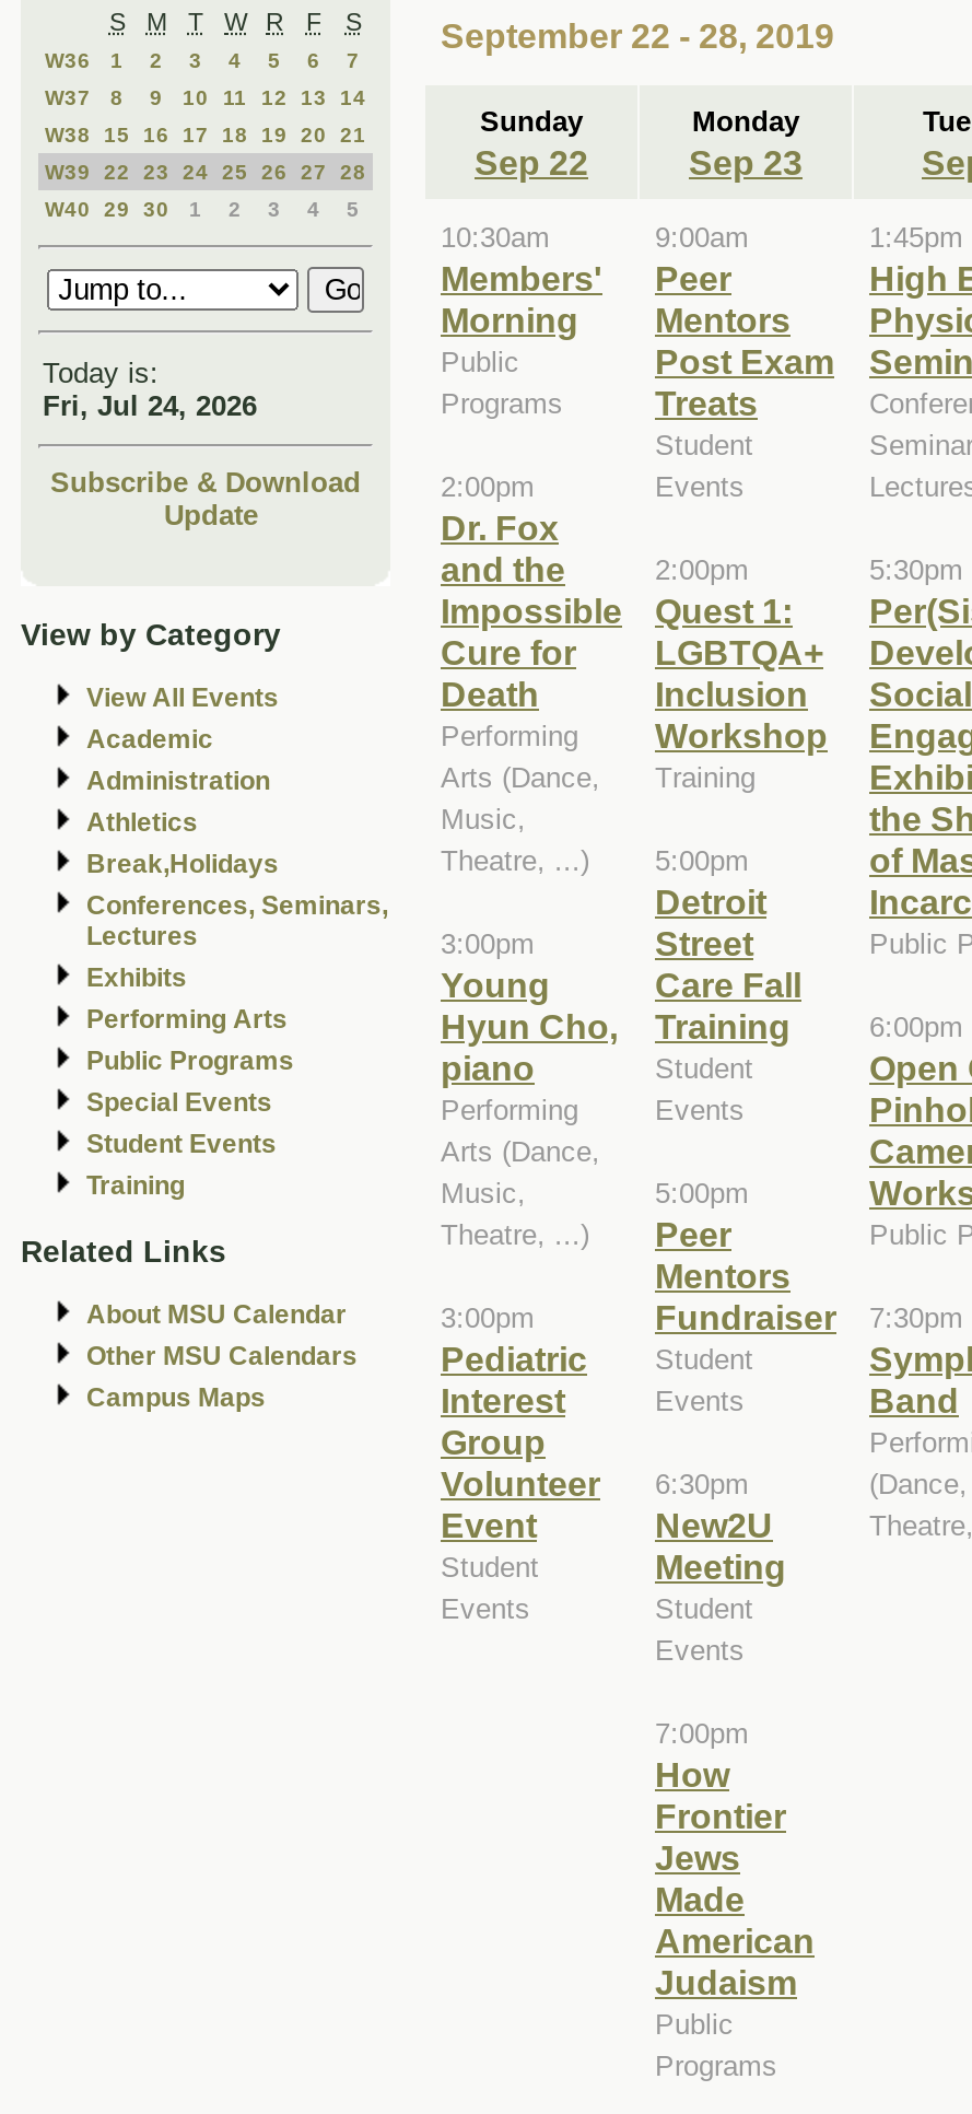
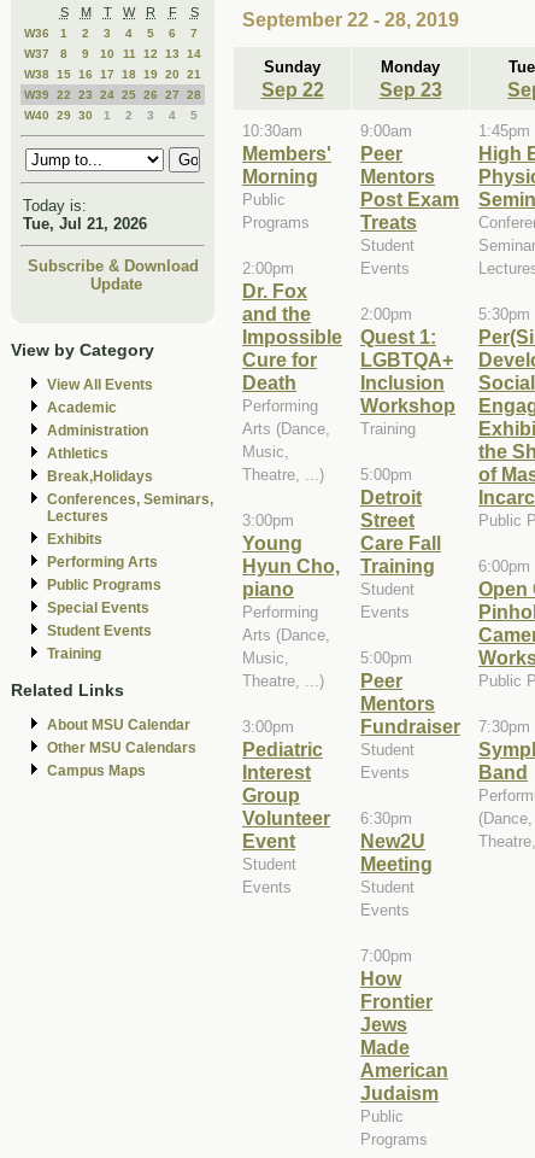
- Fri, Jul 24, 2026
+ Tue, Jul 21, 2026
